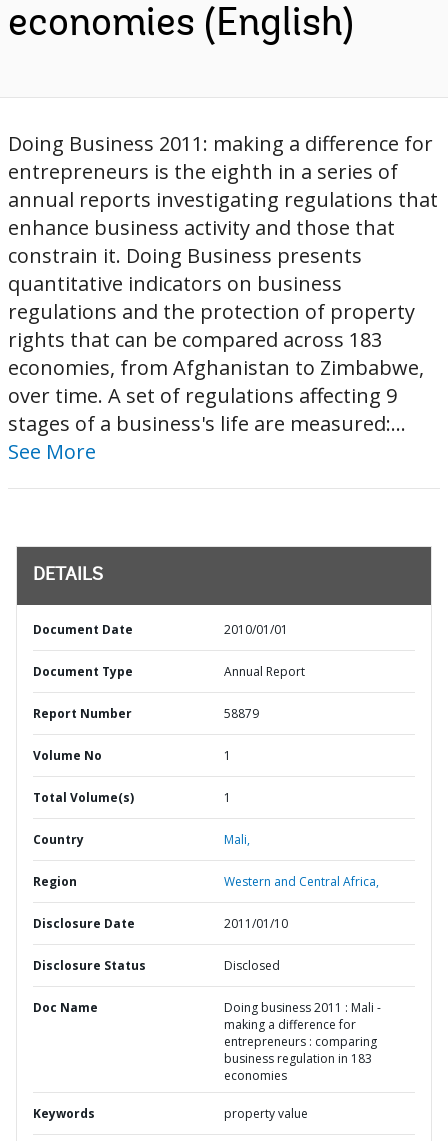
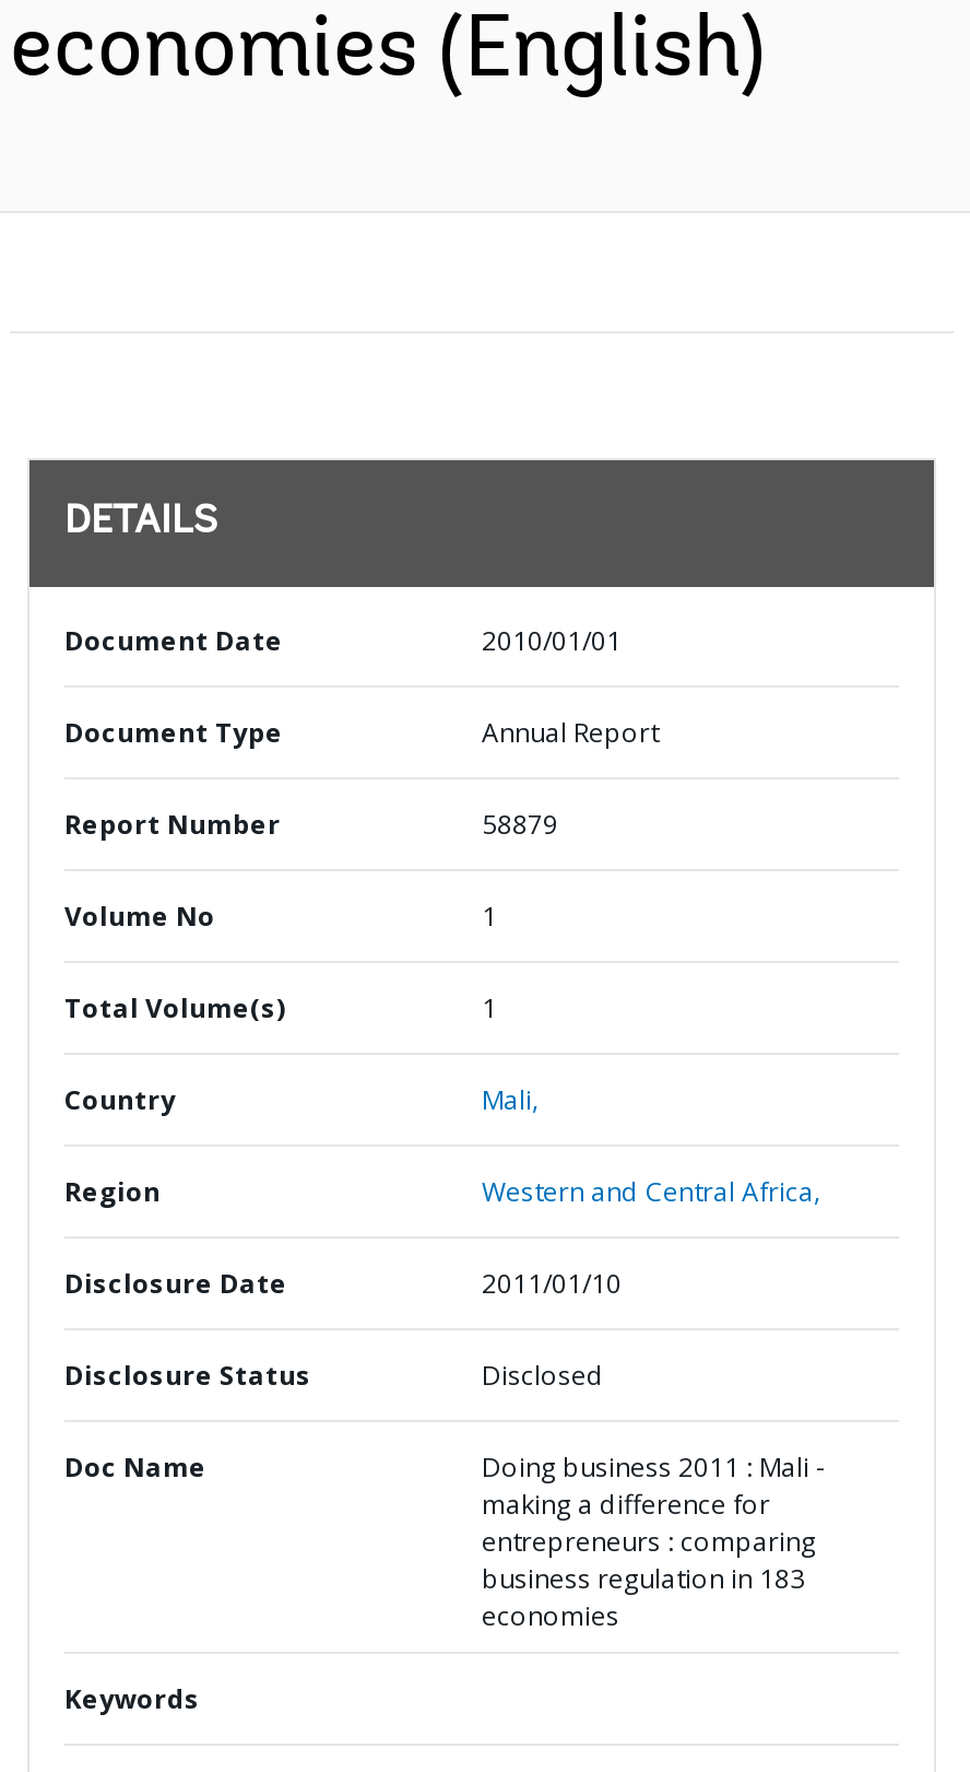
- Doing Business 2011: making a difference for
- entrepreneurs is the eighth in a series of
- annual reports investigating regulations that
- enhance business activity and those that
- constrain it. Doing Business presents
- quantitative indicators on business
- regulations and the protection of property
- rights that can be compared across 183
- economies, from Afghanistan to Zimbabwe,
- over time. A set of regulations affecting 9
- stages of a business's life are measured:...
- See More

- property value
